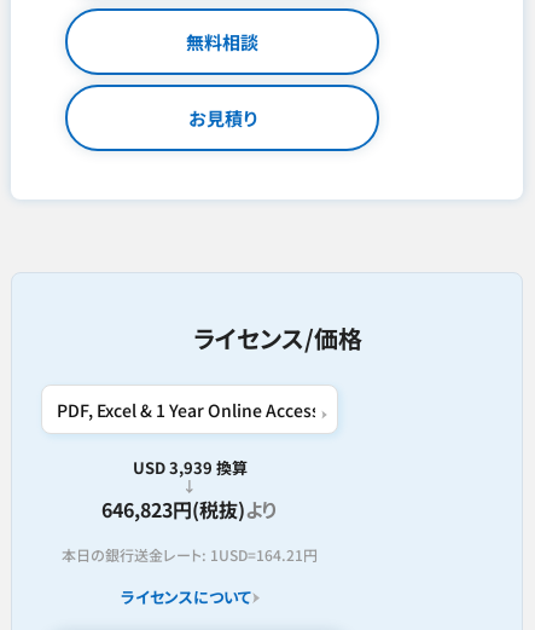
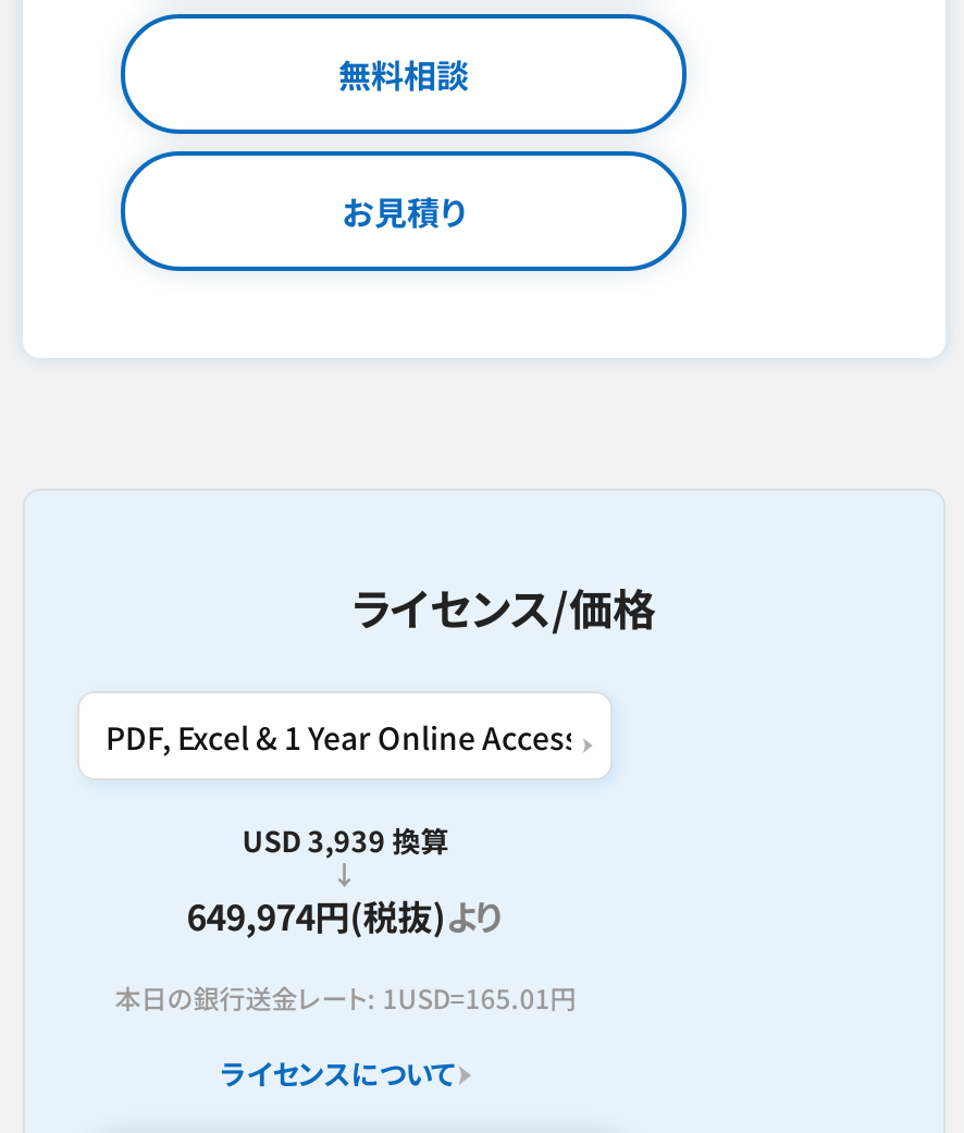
- 646,823円(税抜)より
+ 649,974円(税抜)より

- 本日の銀行送金レート: 1USD=164.21円
+ 本日の銀行送金レート: 1USD=165.01円
